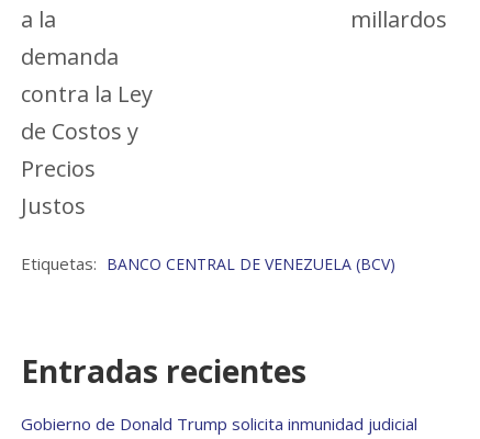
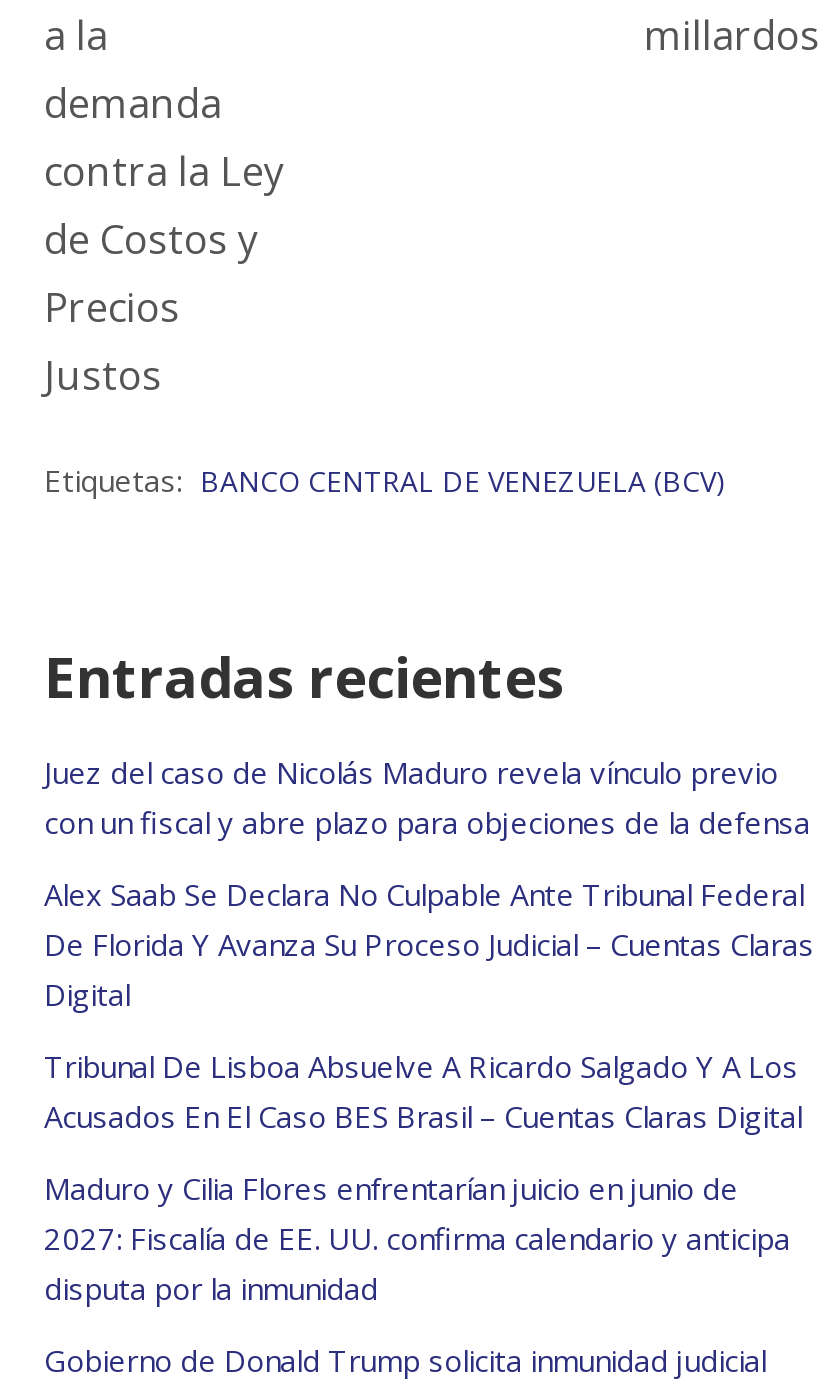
+ Juez del caso de Nicolás Maduro revela vínculo previo
+ con un fiscal y abre plazo para objeciones de la defensa
+ Alex Saab Se Declara No Culpable Ante Tribunal Federal
+ De Florida Y Avanza Su Proceso Judicial – Cuentas Claras
+ Digital
+ Tribunal De Lisboa Absuelve A Ricardo Salgado Y A Los
+ Acusados En El Caso BES Brasil – Cuentas Claras Digital
+ Maduro y Cilia Flores enfrentarían juicio en junio de
+ 2027: Fiscalía de EE. UU. confirma calendario y anticipa
+ disputa por la inmunidad
